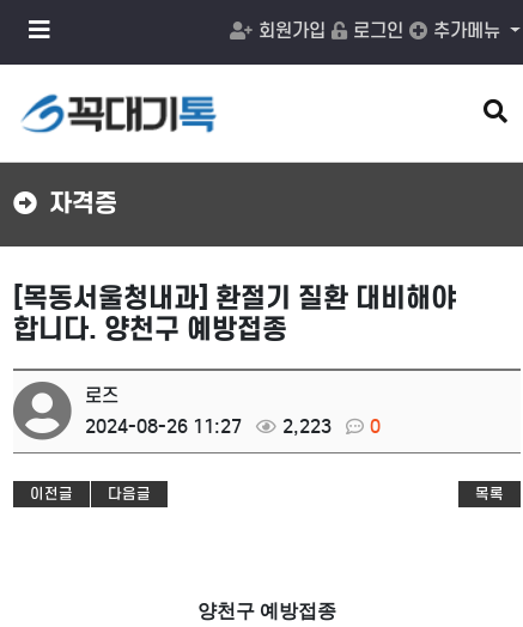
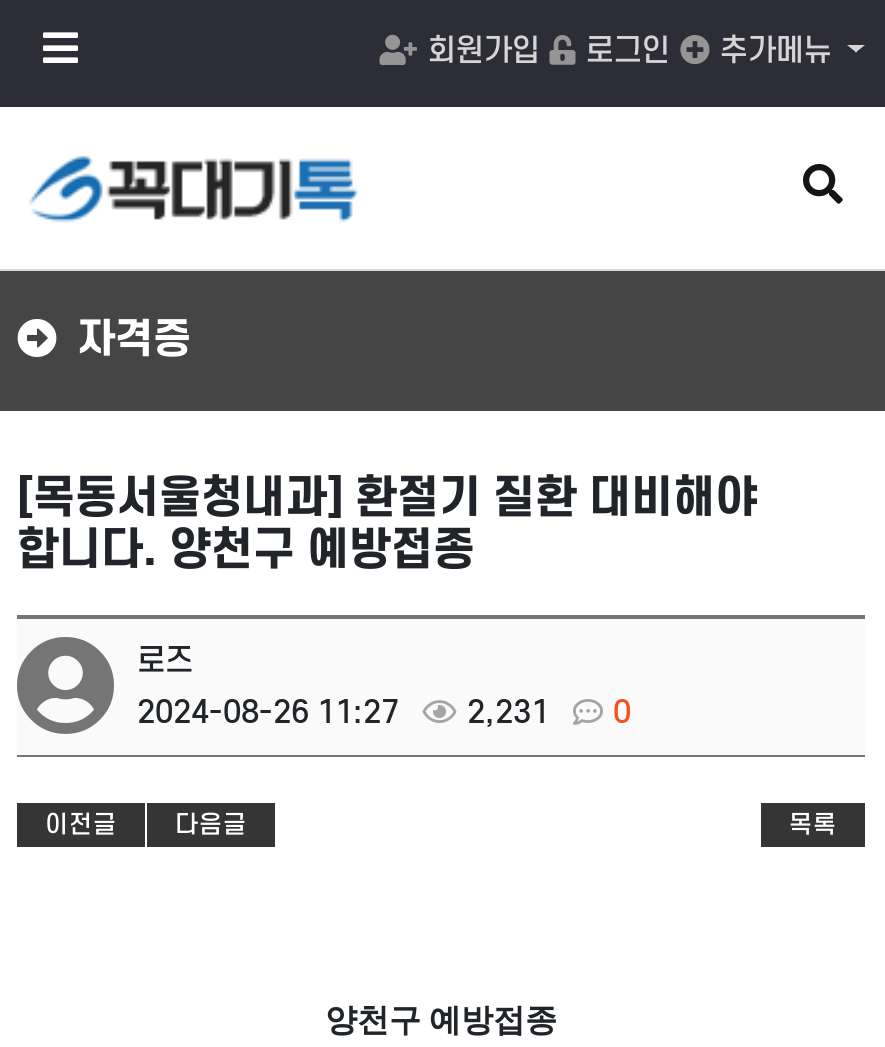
- 2024-08-26 11:27 2,223 0
+ 2024-08-26 11:27 2,231 0
